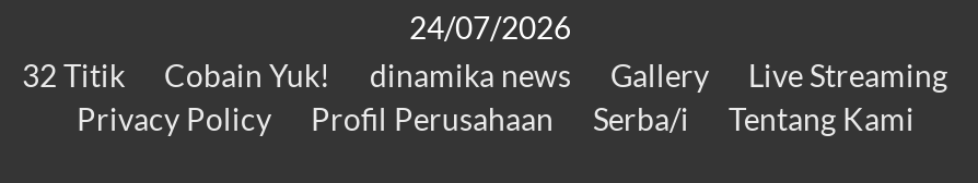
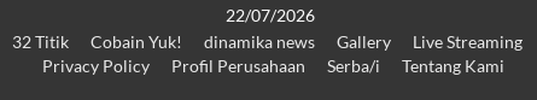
- 24/07/2026
+ 22/07/2026
